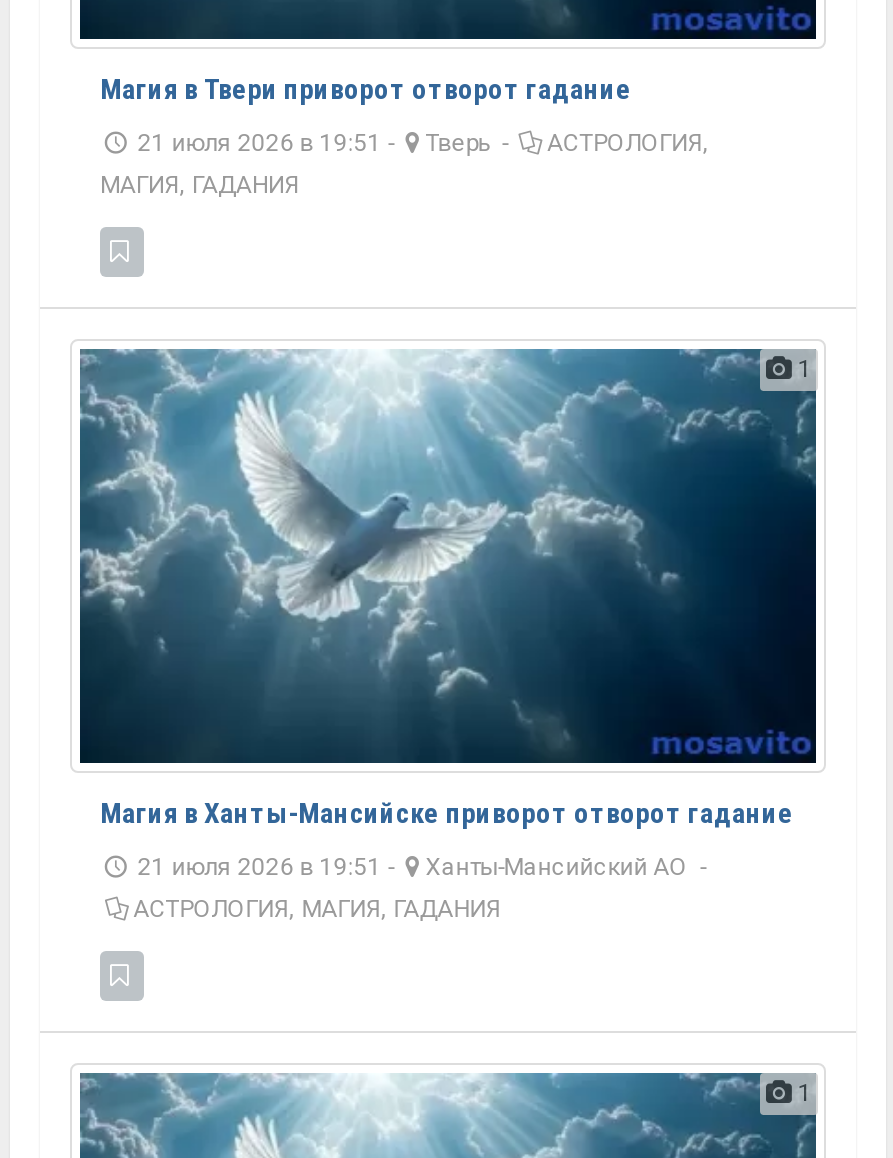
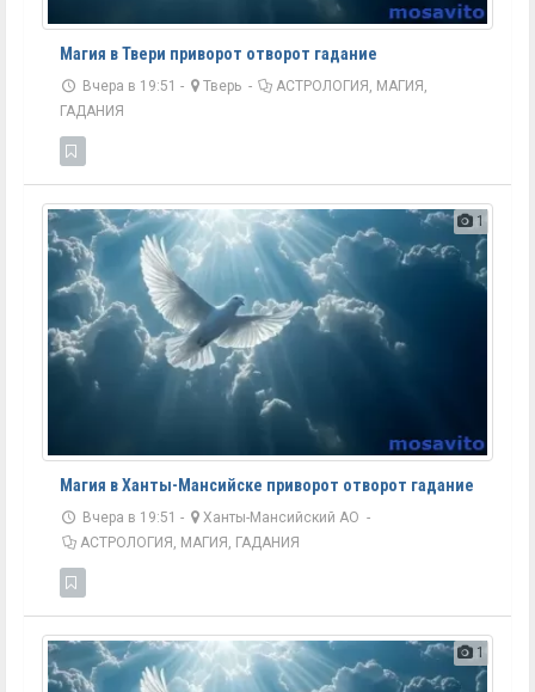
- 21 июля 2026 в 19:51 -
+ Вчера в 19:51 -

- 21 июля 2026 в 19:51 - Ханты-Мансийский АО -
+ Вчера в 19:51 - Ханты-Мансийский АО -
